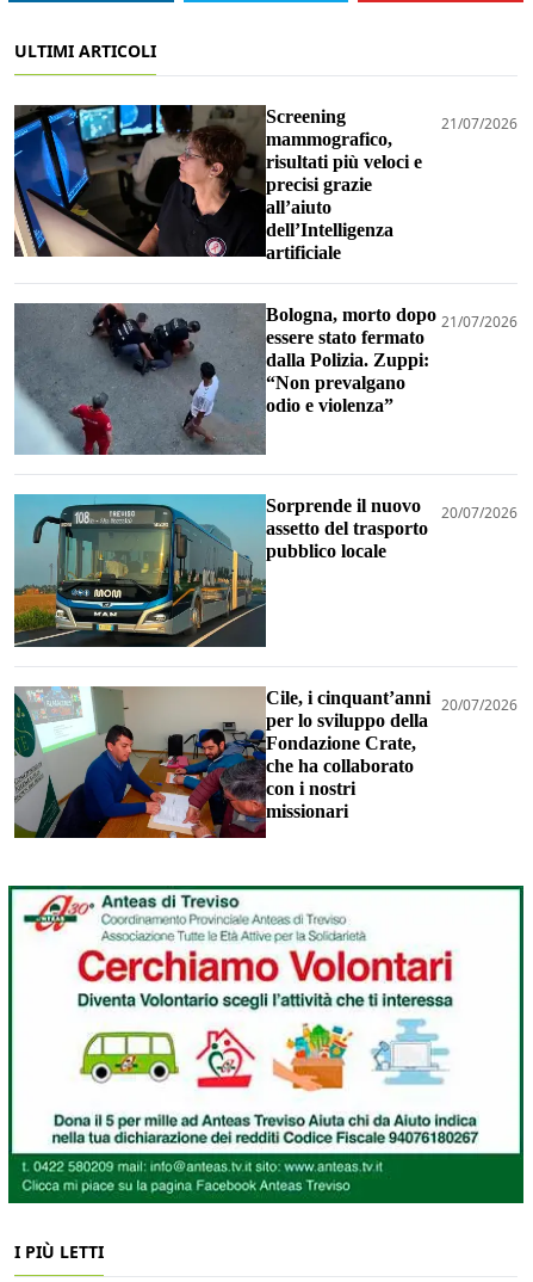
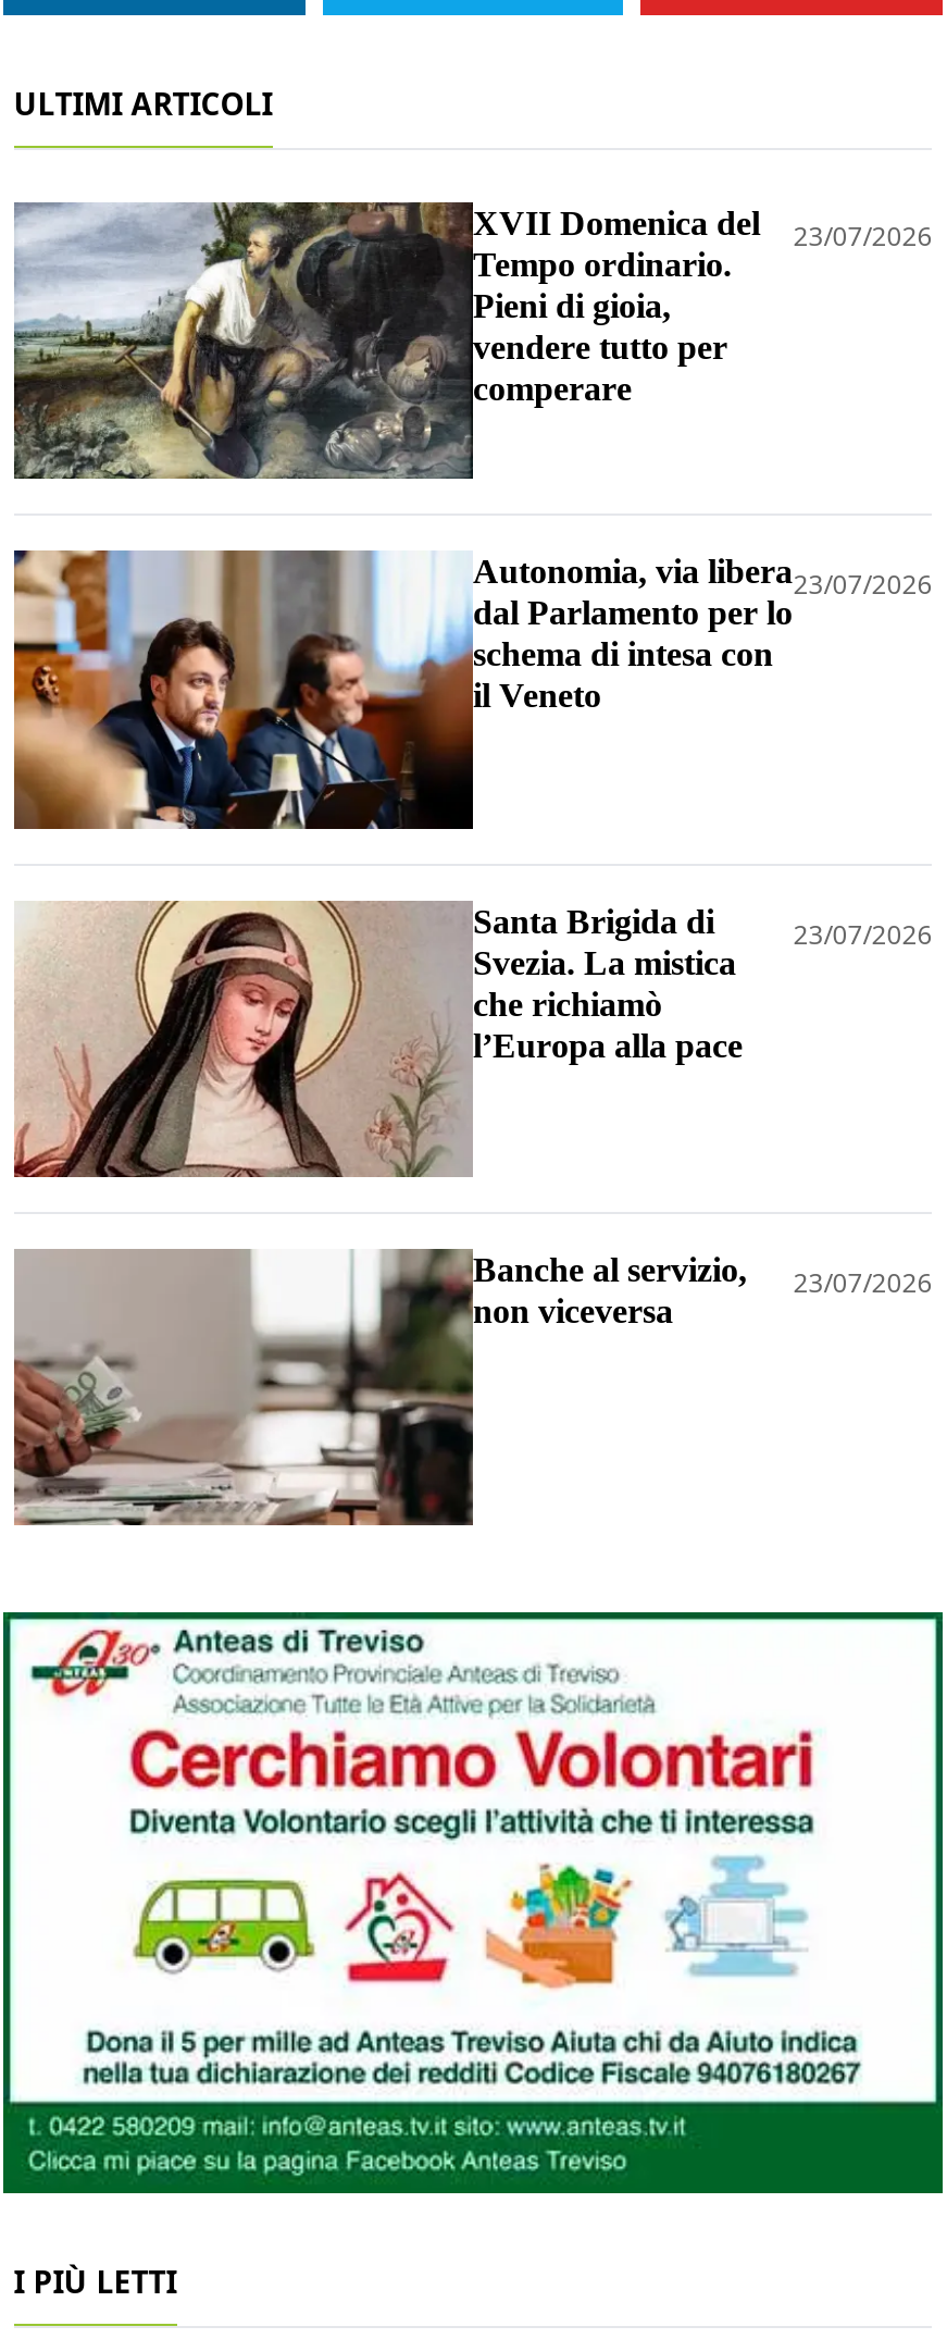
- [image]
- Screening
- mammografico,
- risultati più veloci e
- precisi grazie
- all’aiuto
- dell’Intelligenza
- artificiale
+ [image]
+ XVII Domenica del
+ Tempo ordinario.
+ Pieni di gioia,
+ vendere tutto per
+ comperare

- 21/07/2026
+ 23/07/2026

- [image]
- Bologna, morto dopo
- essere stato fermato
- dalla Polizia. Zuppi:
- “Non prevalgano
- odio e violenza”
+ [image]
+ Autonomia, via libera
+ dal Parlamento per lo
+ schema di intesa con
+ il Veneto

- 21/07/2026
+ 23/07/2026

- [image]
- Sorprende il nuovo
- assetto del trasporto
- pubblico locale
+ [image]
+ Santa Brigida di
+ Svezia. La mistica
+ che richiamò
+ l’Europa alla pace

- 20/07/2026
+ 23/07/2026

- [image]
- Cile, i cinquant’anni
- per lo sviluppo della
- Fondazione Crate,
- che ha collaborato
- con i nostri
- missionari
+ [image]
+ Banche al servizio,
+ non viceversa

- 20/07/2026
+ 23/07/2026
